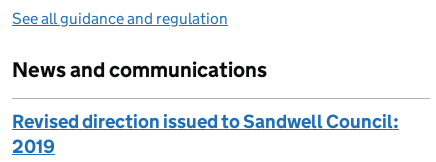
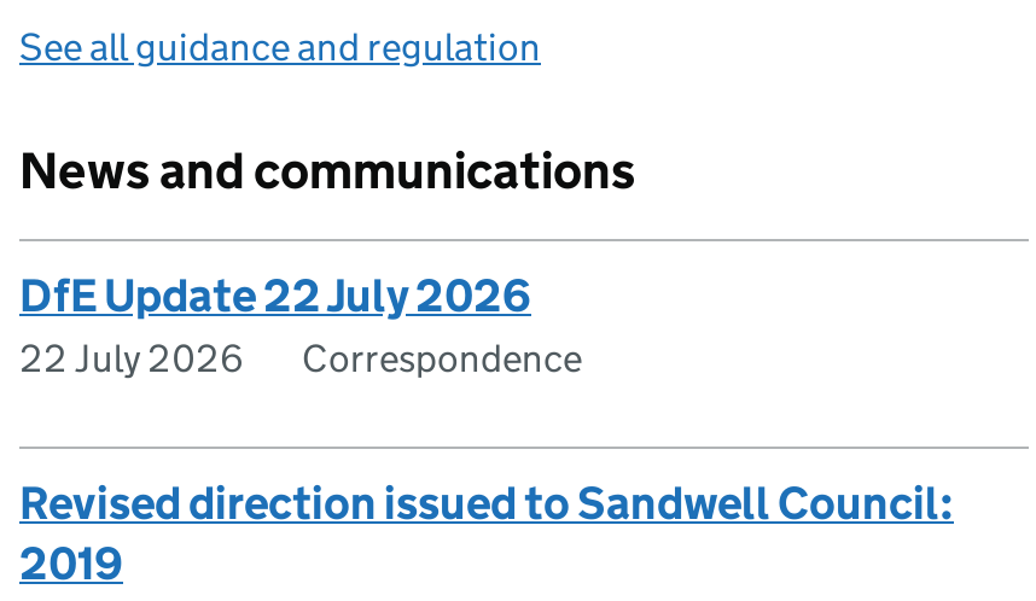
+ DfE Update 22 July 2026
+ 22 July 2026
+ Correspondence
